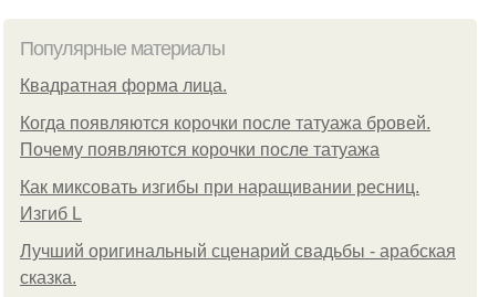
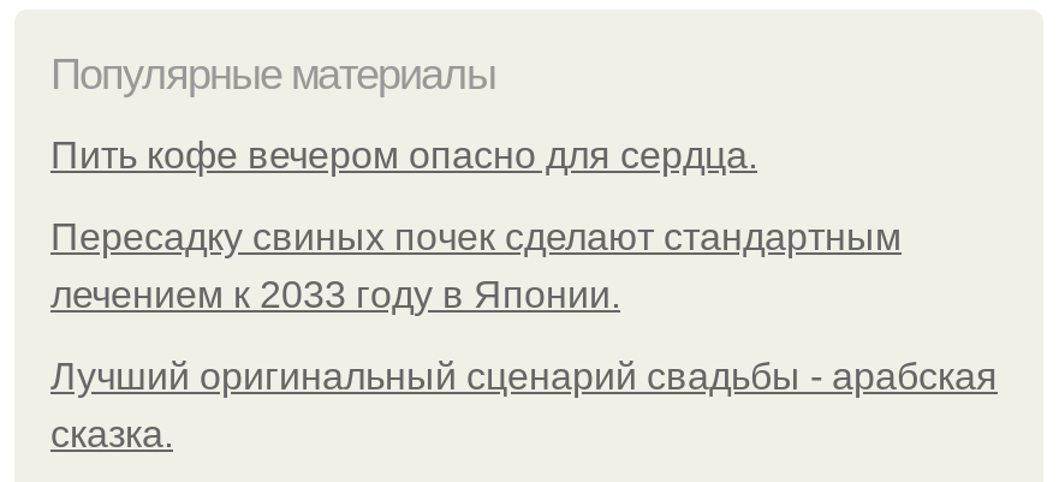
- Квадратная форма лица.
- Когда появляются корочки после татуажа бровей.
- Почему появляются корочки после татуажа
- Как миксовать изгибы при наращивании ресниц.
- Изгиб L
+ Пить кофе вечером опасно для сердца.
+ Пересадку свиных почек сделают стандартным
+ лечением к 2033 году в Японии.
